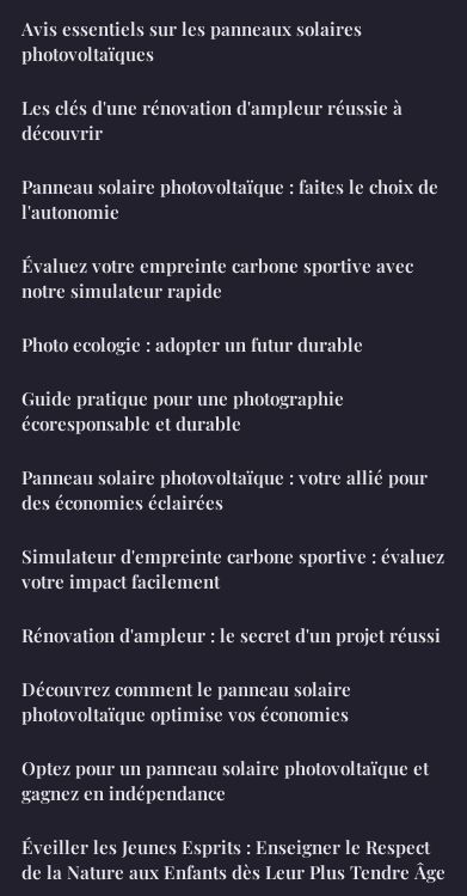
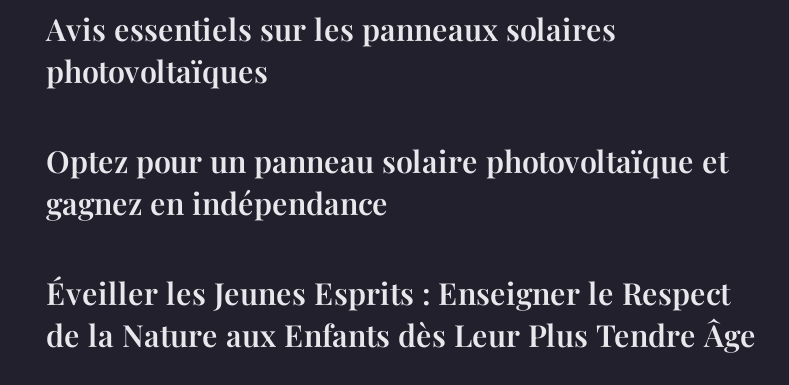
- Les clés d'une rénovation d'ampleur réussie à
- découvrir
- Panneau solaire photovoltaïque : faites le choix de
- l'autonomie
- Évaluez votre empreinte carbone sportive avec
- notre simulateur rapide
- Photo ecologie : adopter un futur durable
- Guide pratique pour une photographie
- écoresponsable et durable
- Panneau solaire photovoltaïque : votre allié pour
- des économies éclairées
- Simulateur d'empreinte carbone sportive : évaluez
- votre impact facilement
- Rénovation d'ampleur : le secret d'un projet réussi
- Découvrez comment le panneau solaire
- photovoltaïque optimise vos économies
